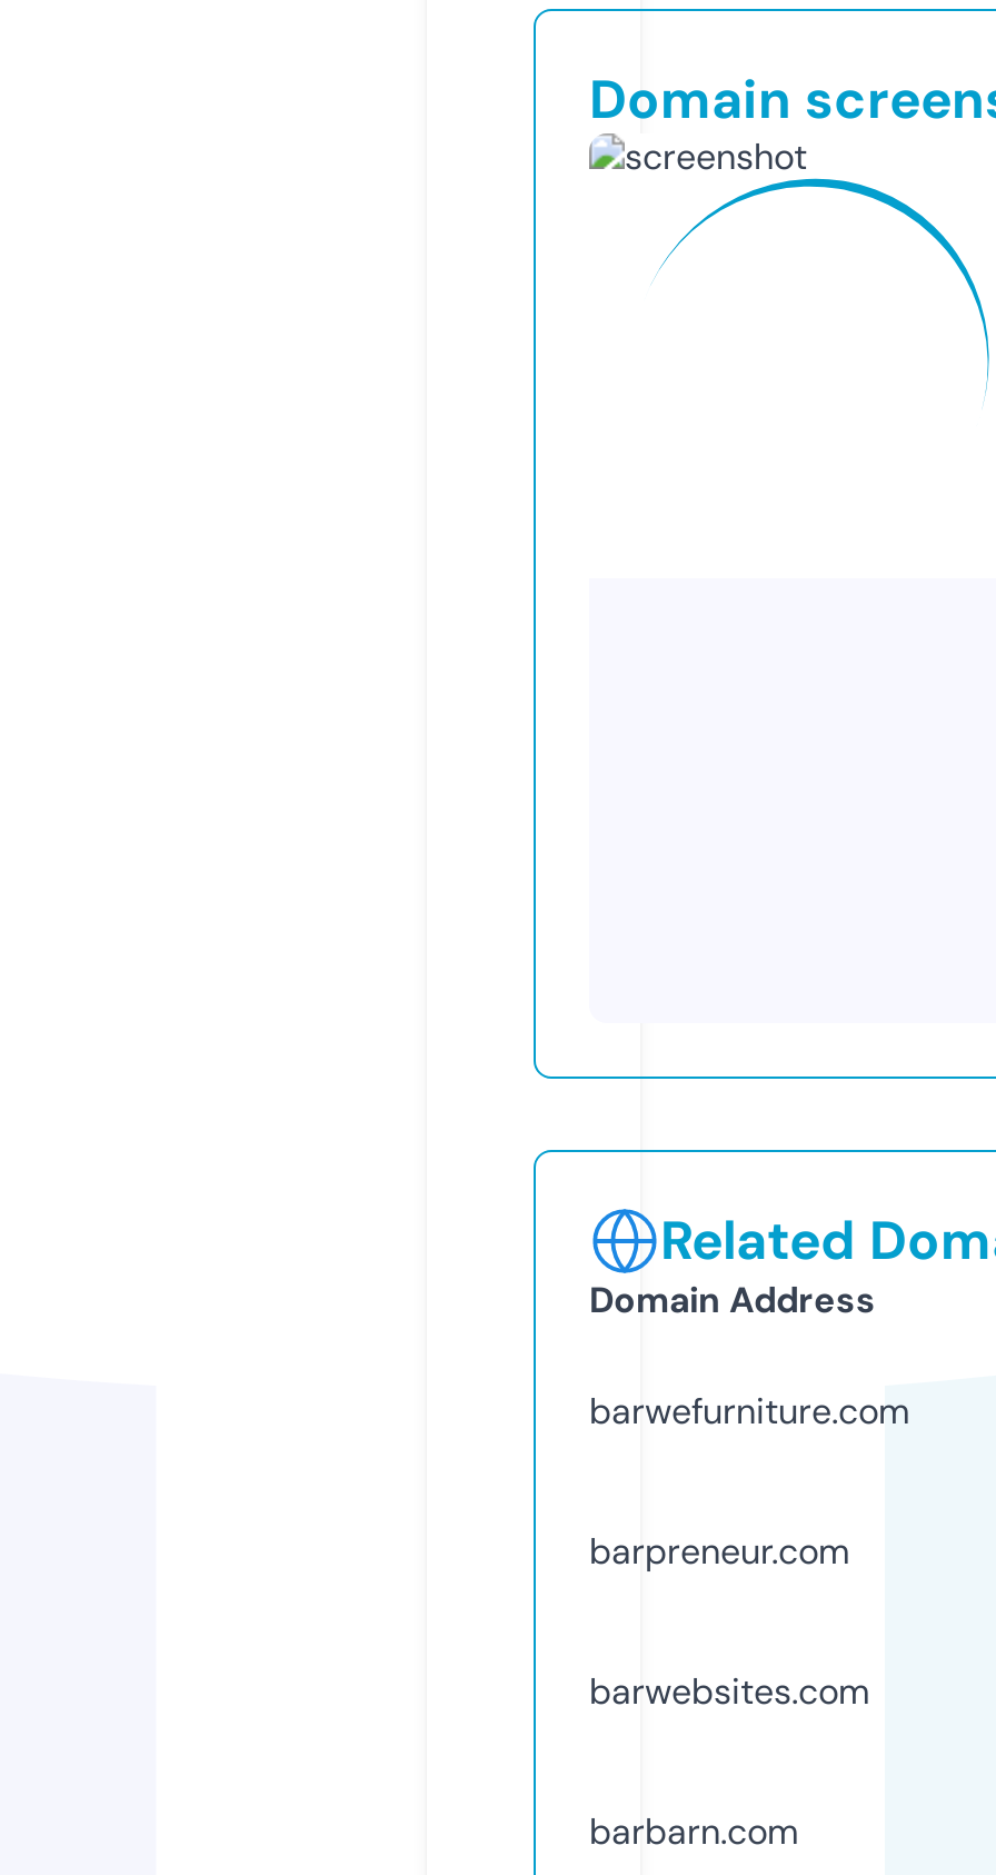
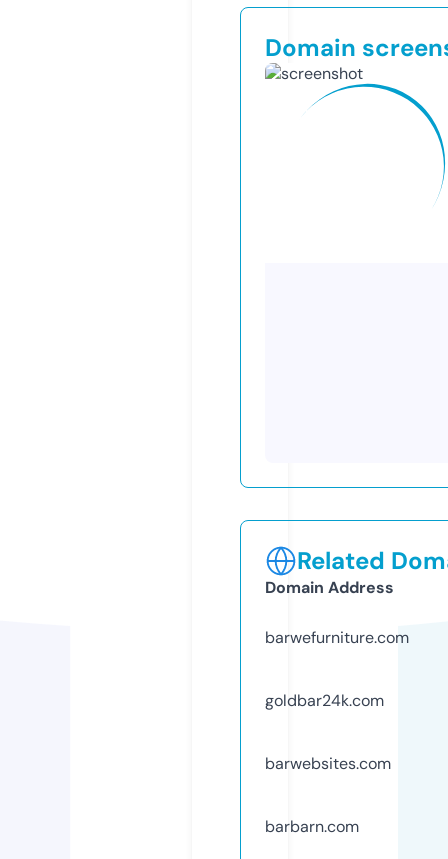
- barpreneur.com
+ goldbar24k.com
